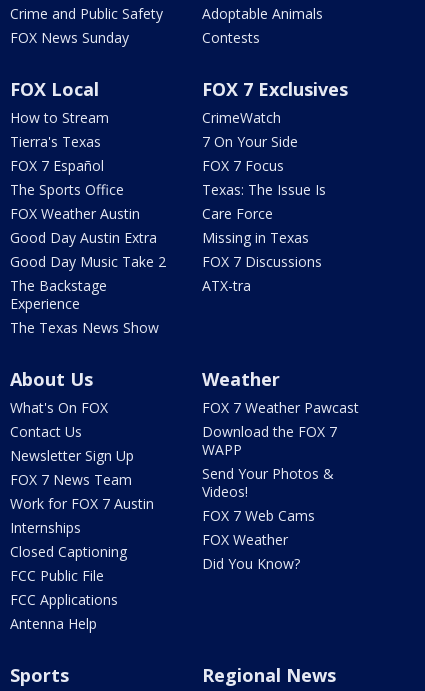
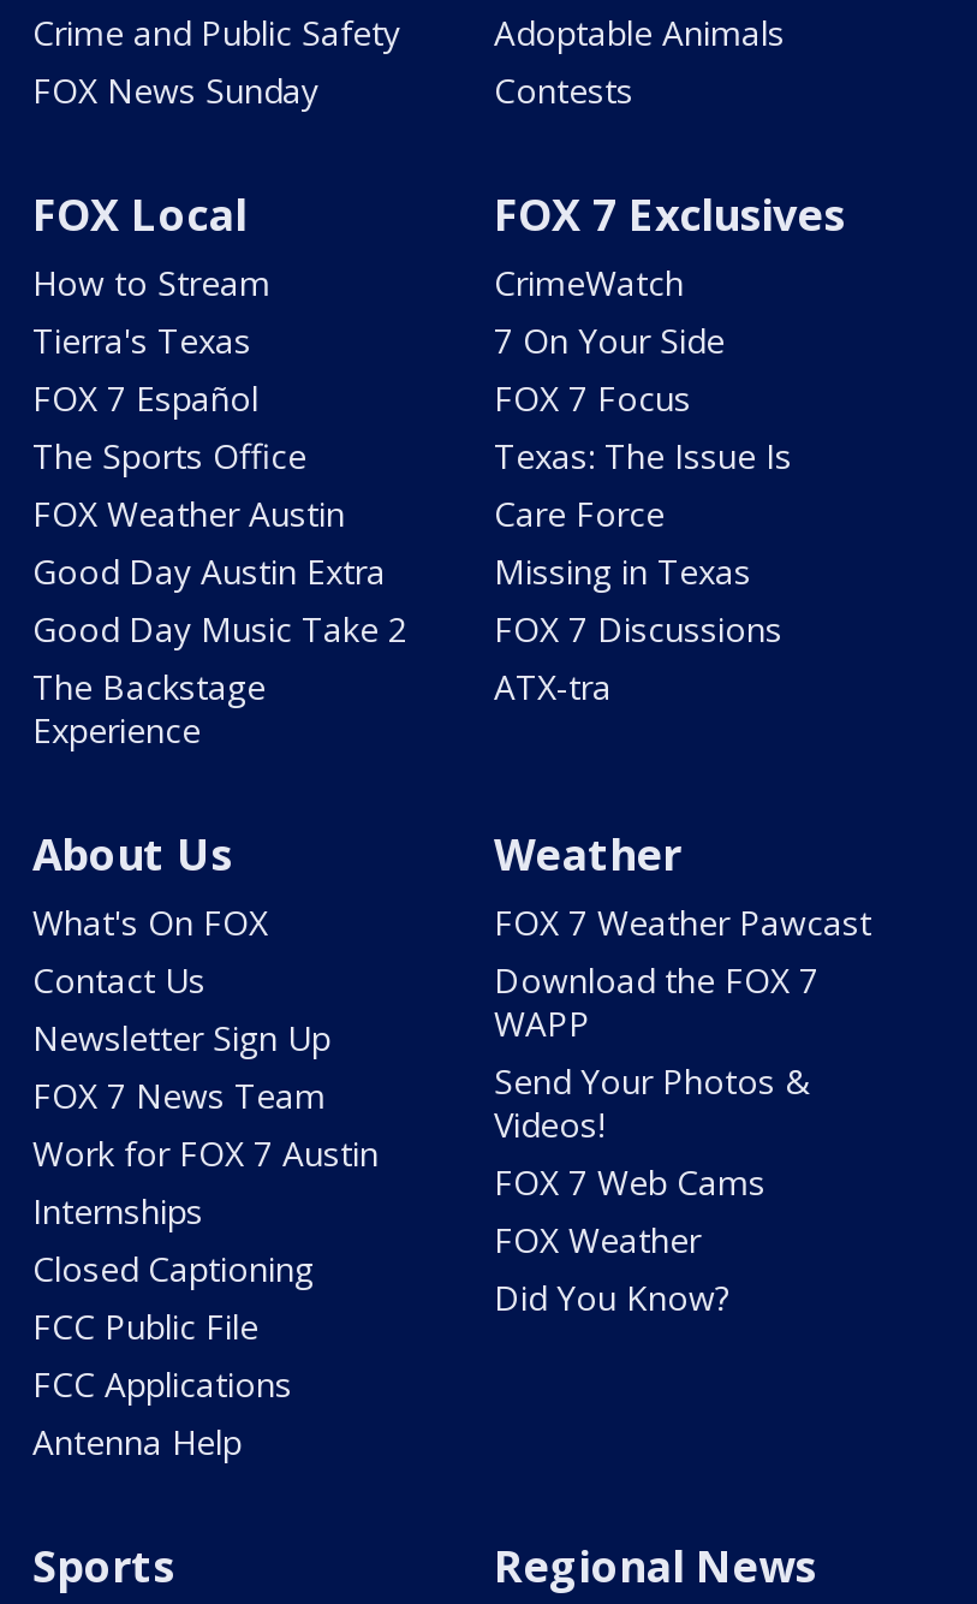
- The Texas News Show
